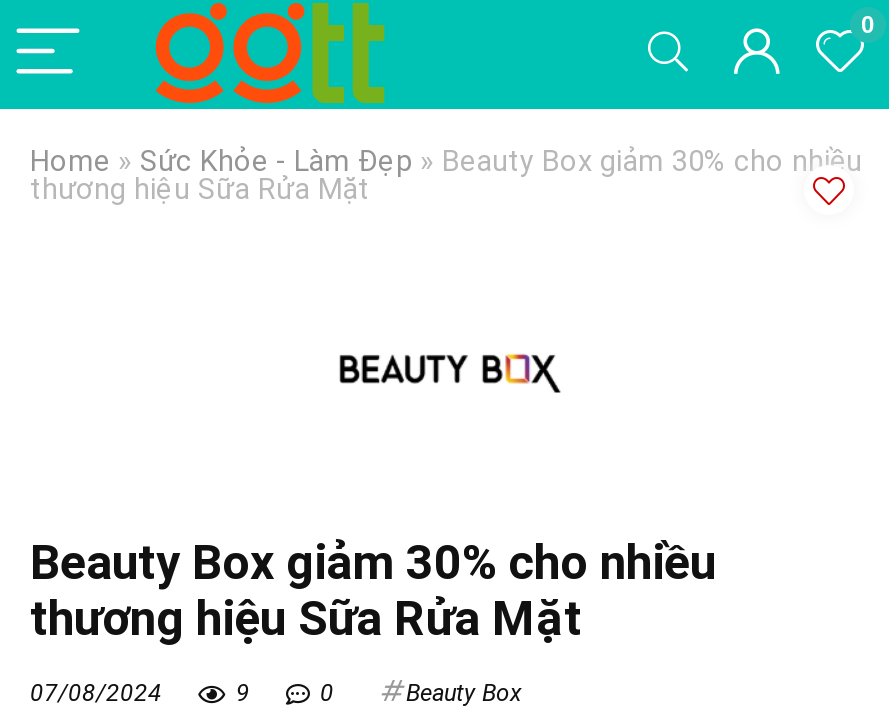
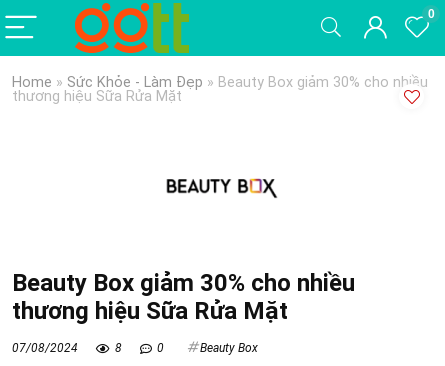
- 9
+ 8
